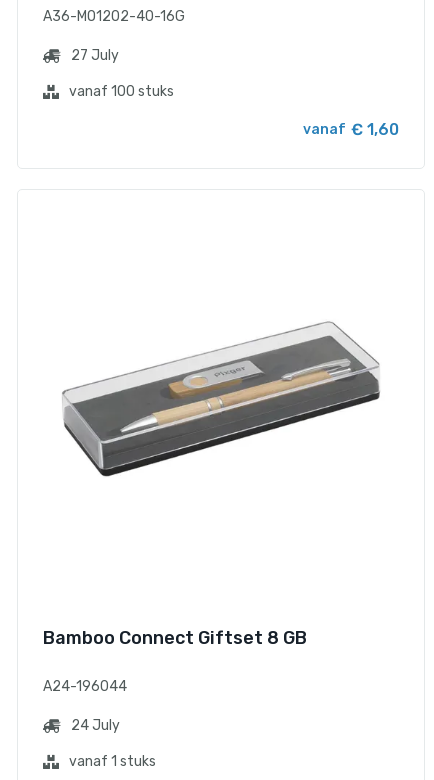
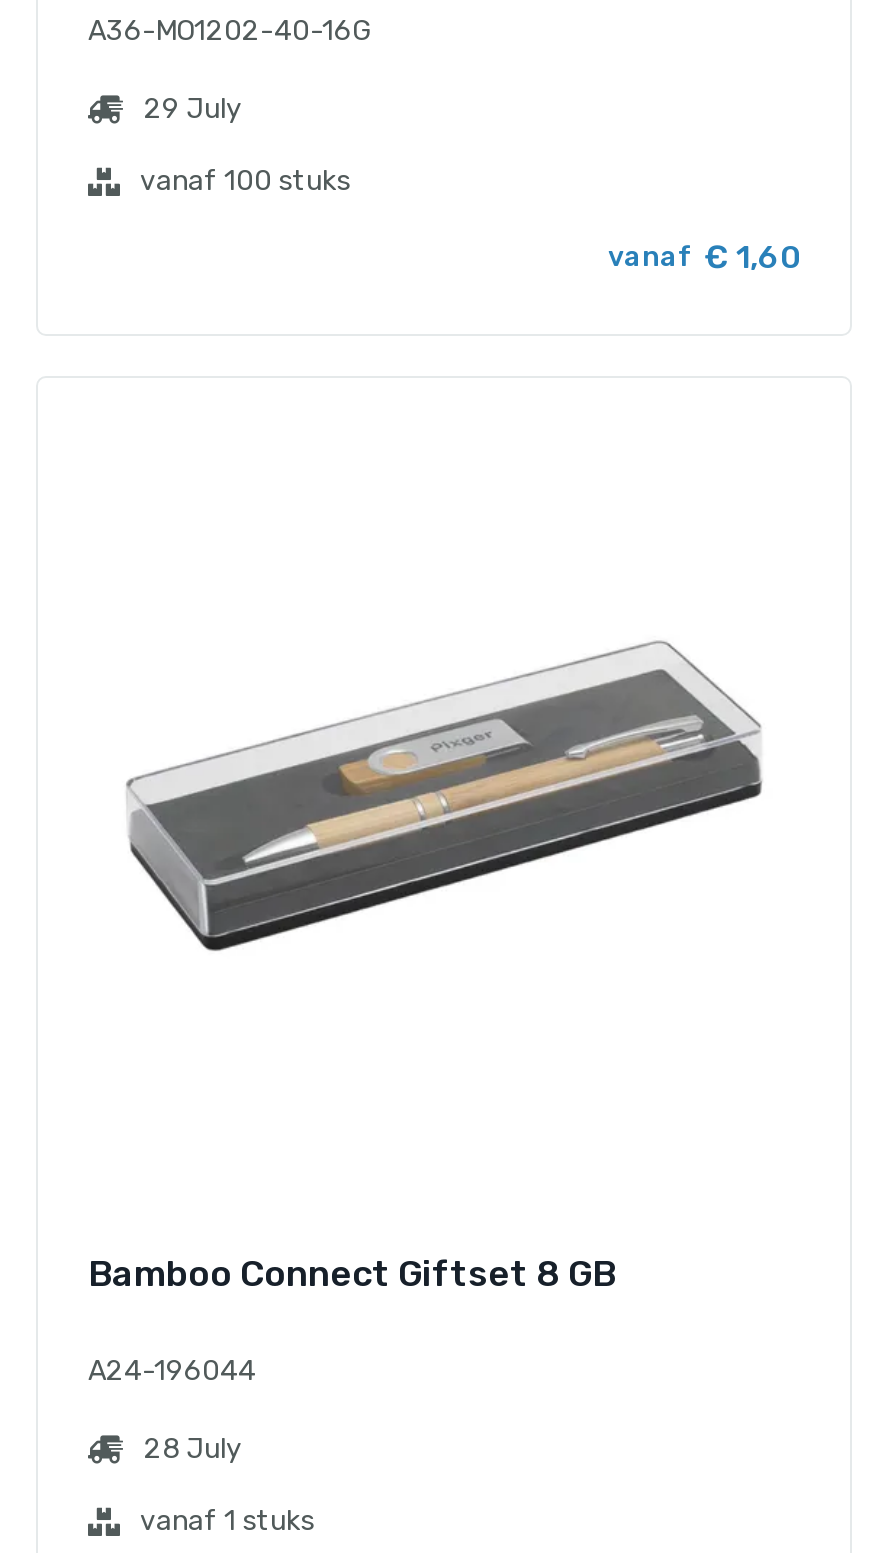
- 27 July
+ 29 July

- 24 July
+ 28 July
